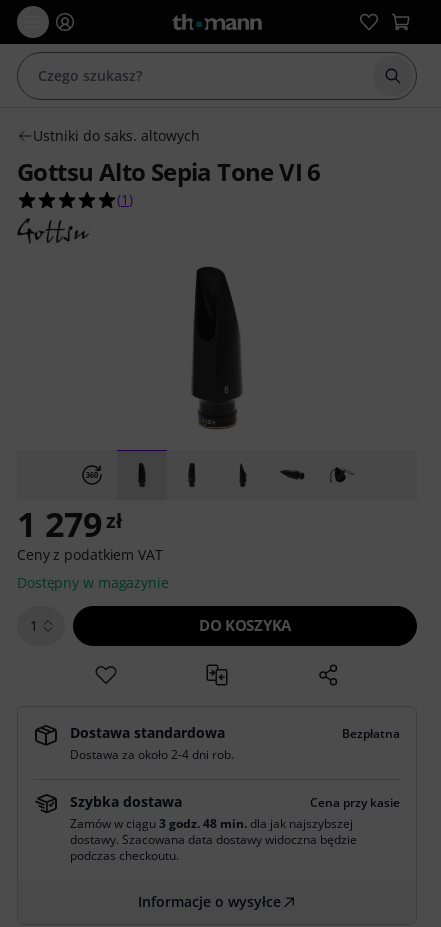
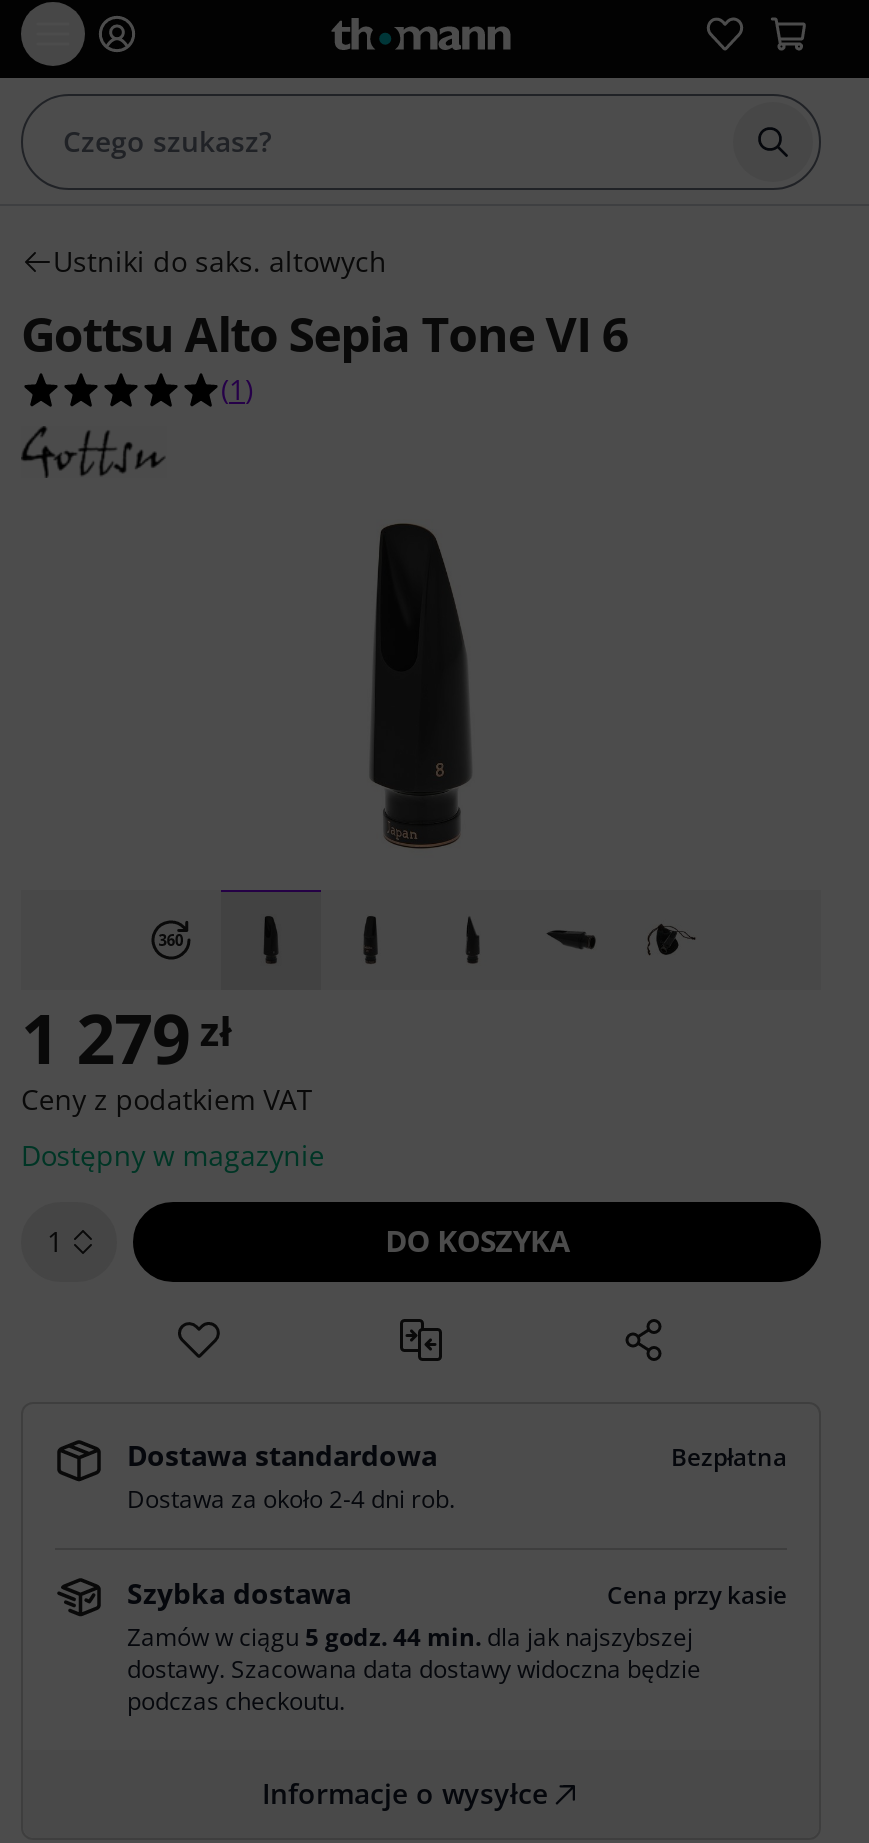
- Zamów w ciągu 3 godz. 48 min. dla jak najszybszej
+ Zamów w ciągu 5 godz. 44 min. dla jak najszybszej
